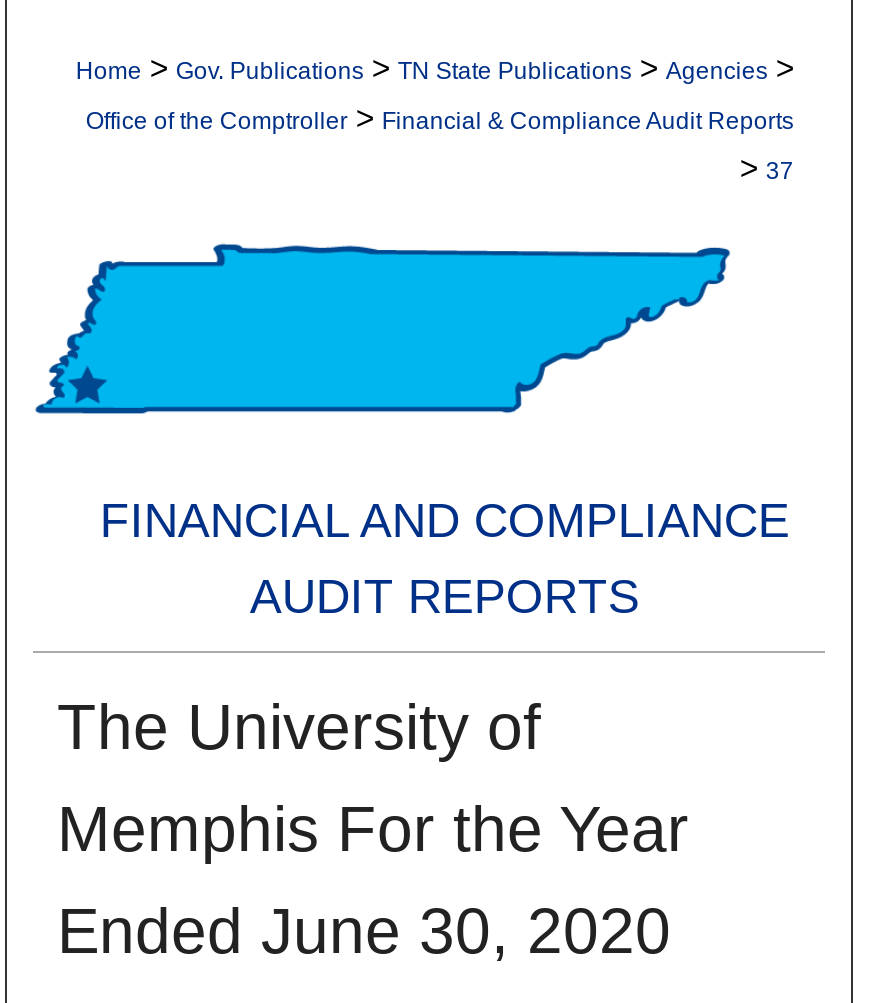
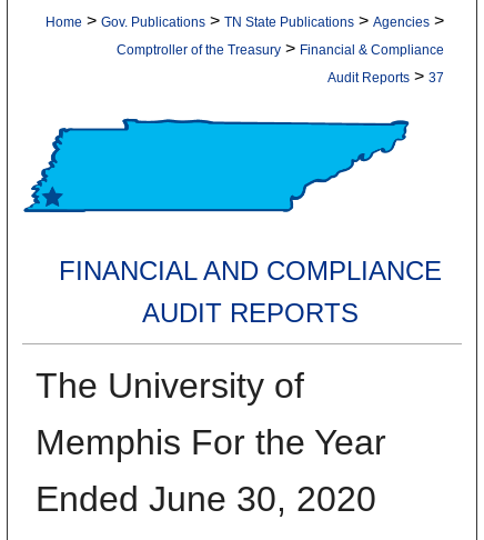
- Office of the Comptroller > Financial & Compliance Audit Reports
+ Comptroller of the Treasury > Financial & Compliance

- > 37
+ Audit Reports > 37
